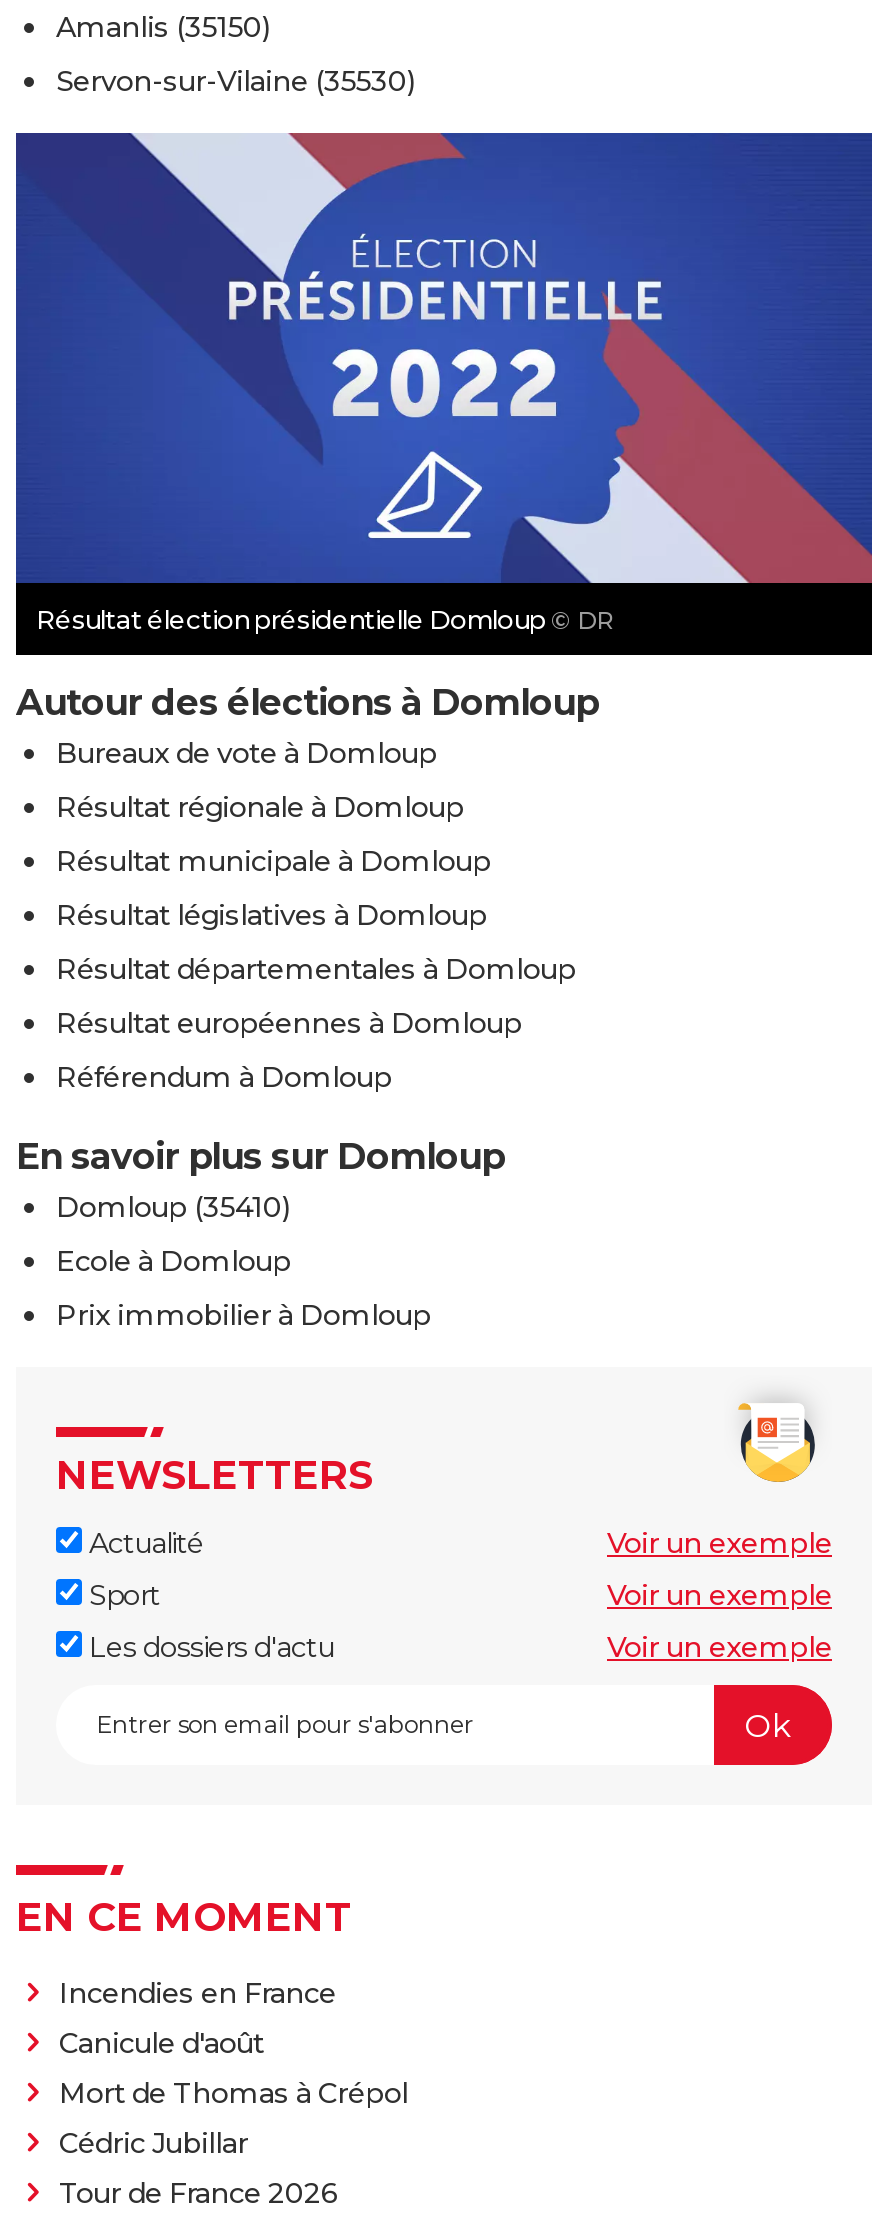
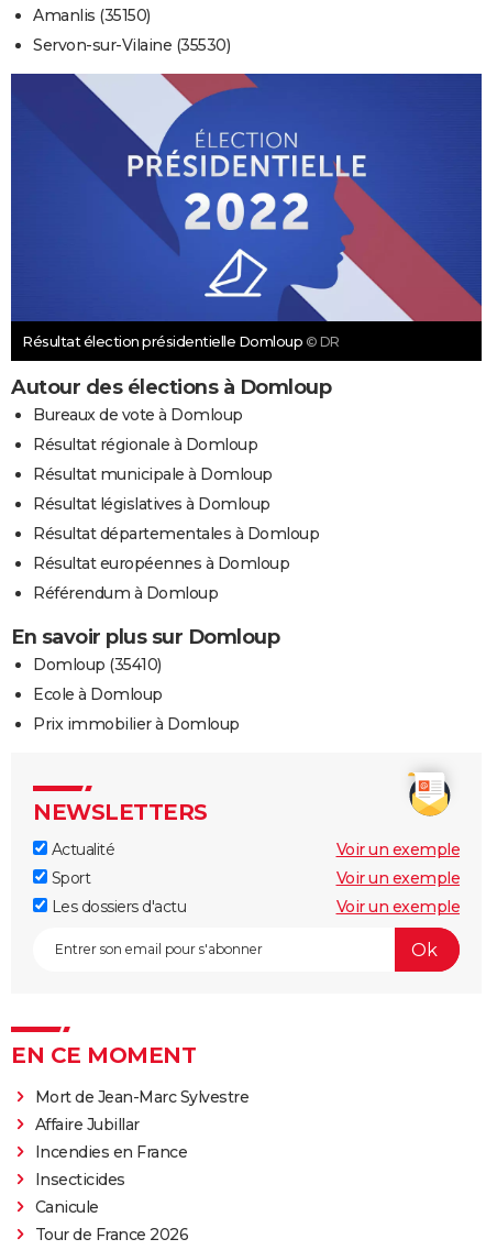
+ Mort de Jean-Marc Sylvestre
+ Affaire Jubillar

moved down: Incendies en France

- Canicule d'août
- Mort de Thomas à Crépol
- Cédric Jubillar
+ Insecticides
+ Canicule
